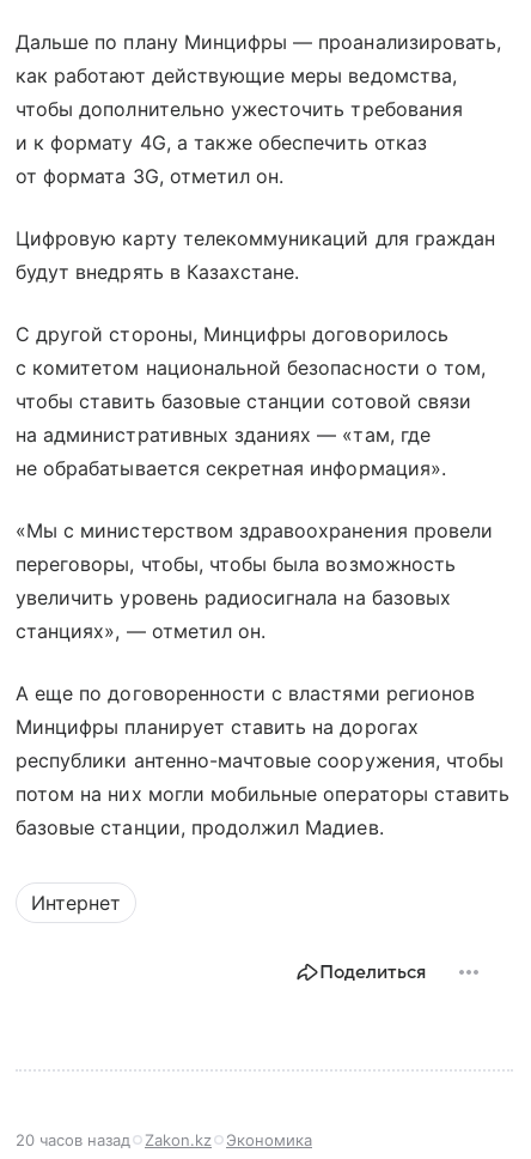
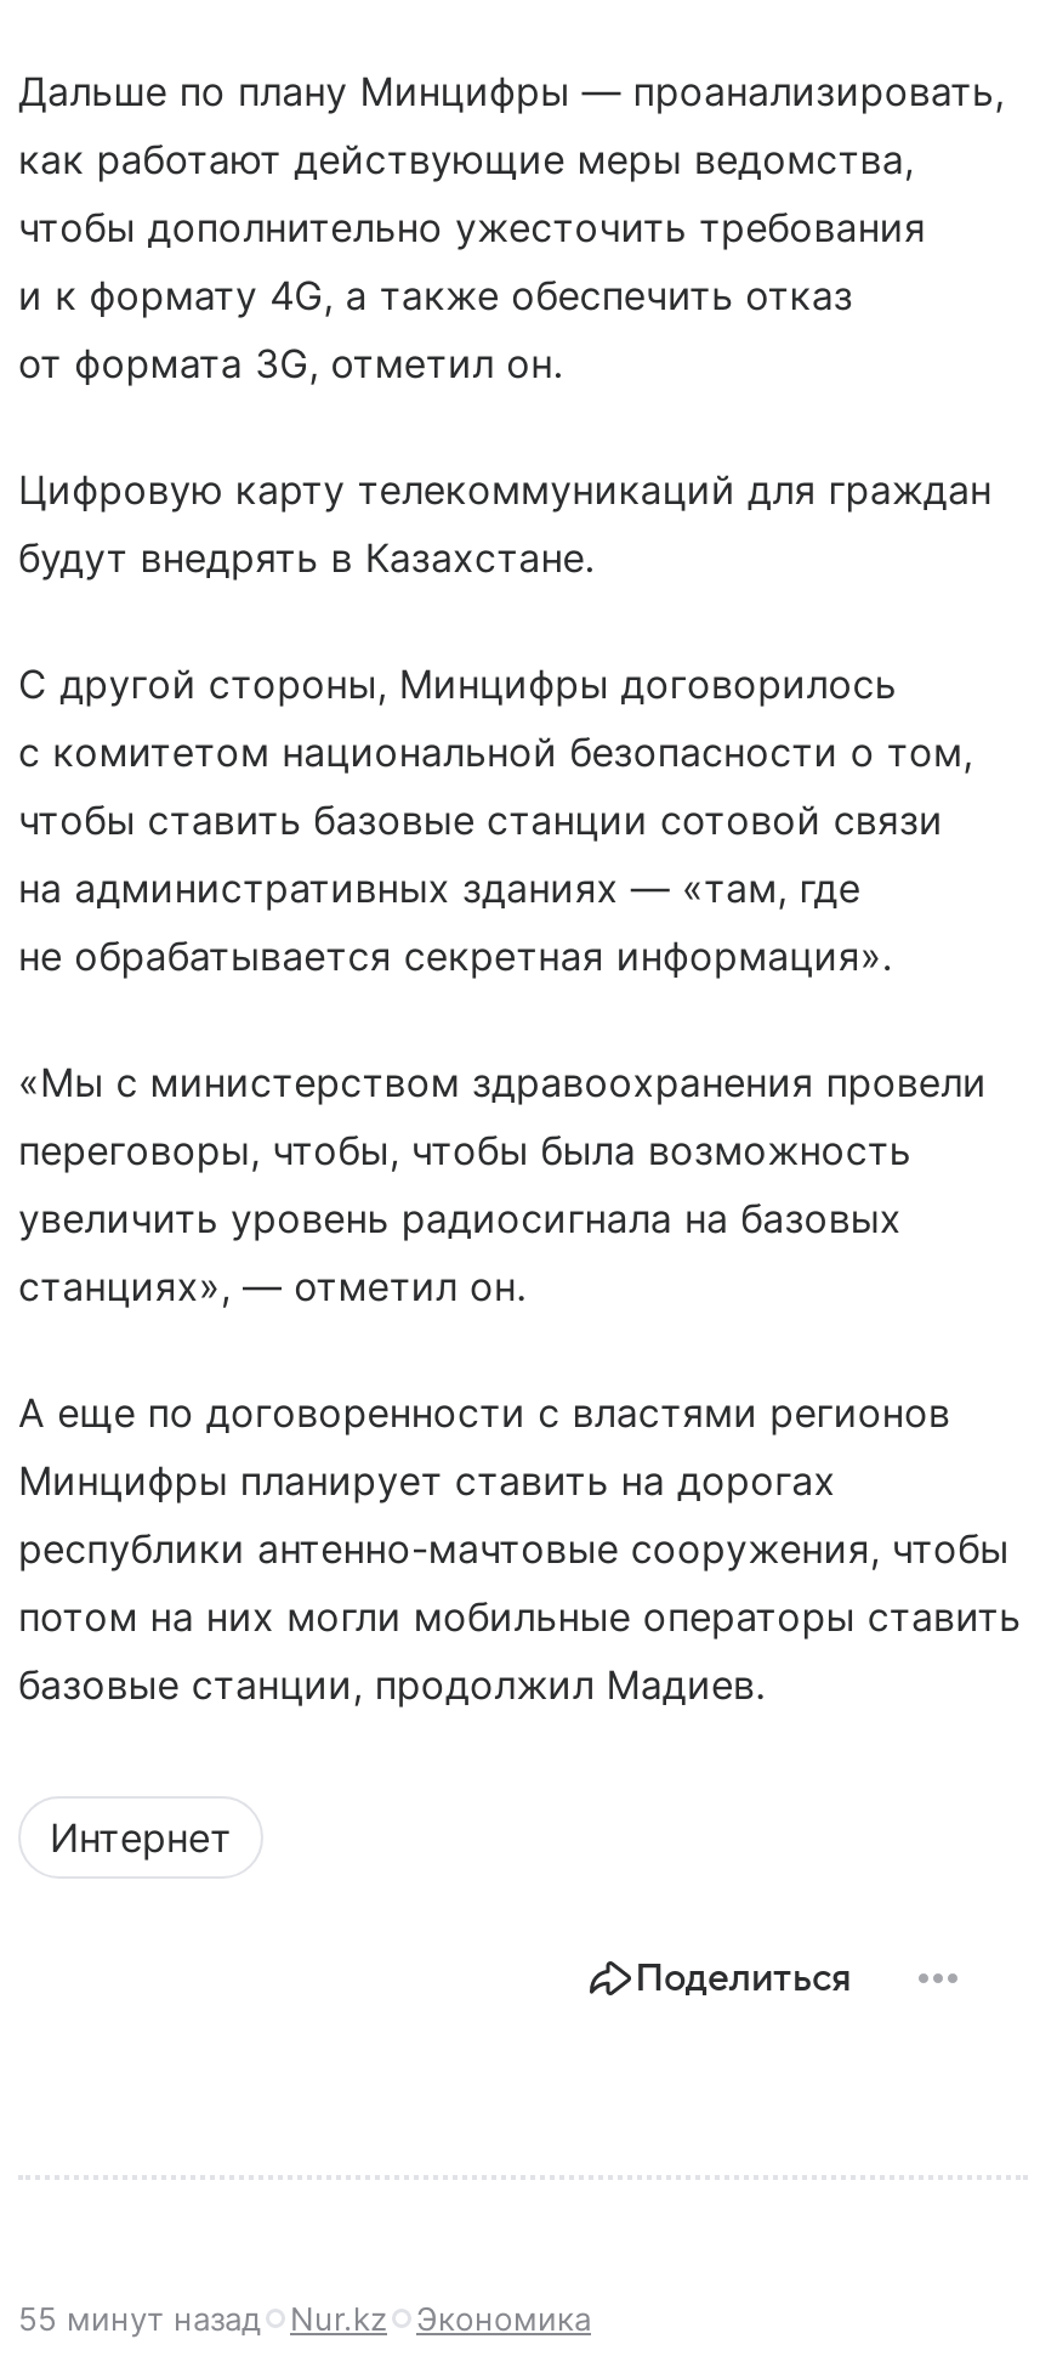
- 20 часов назад
- Zakon.kz
+ 55 минут назад
+ Nur.kz
